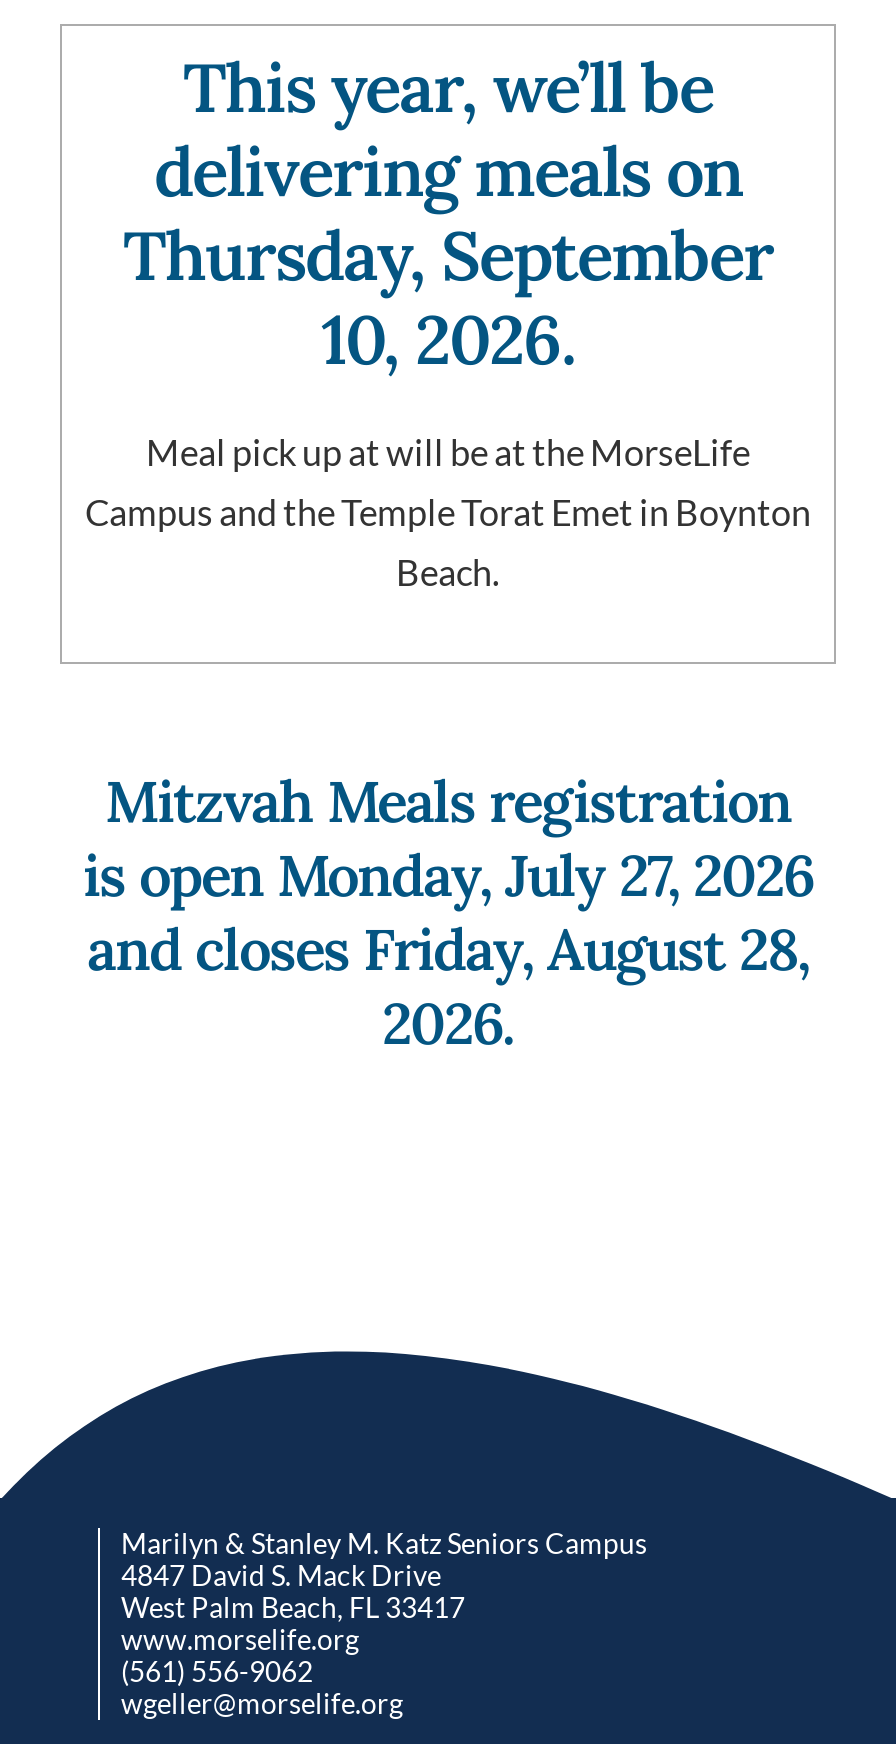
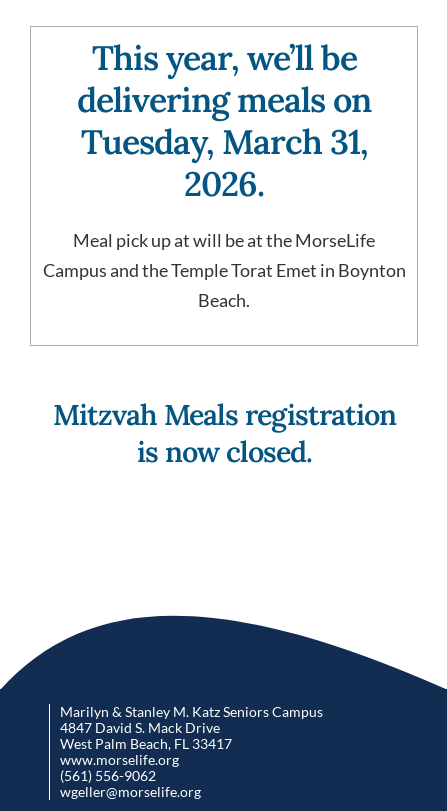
- Thursday, September
- 10, 2026.
+ Tuesday, March 31,
+ 2026.

- is open Monday, July 27, 2026
- and closes Friday, August 28,
- 2026.
+ is now closed.
